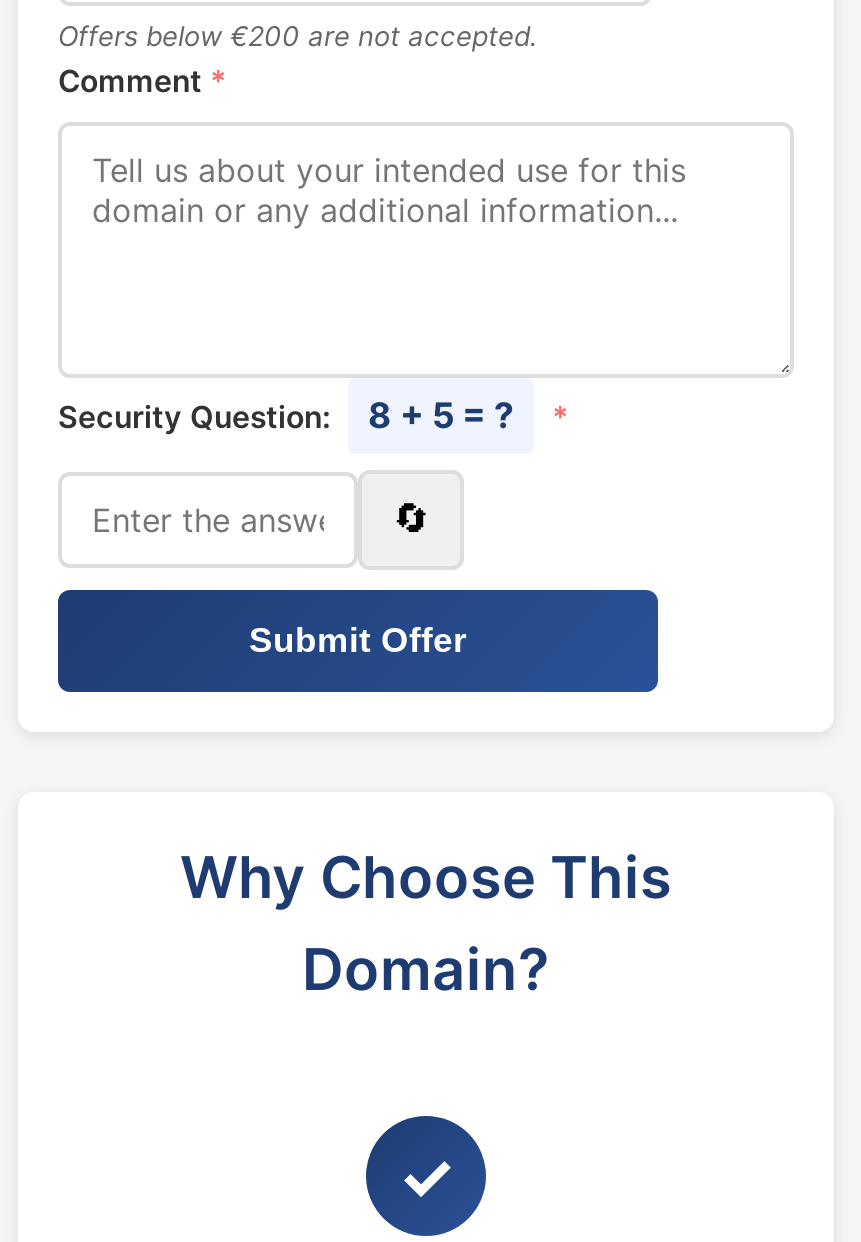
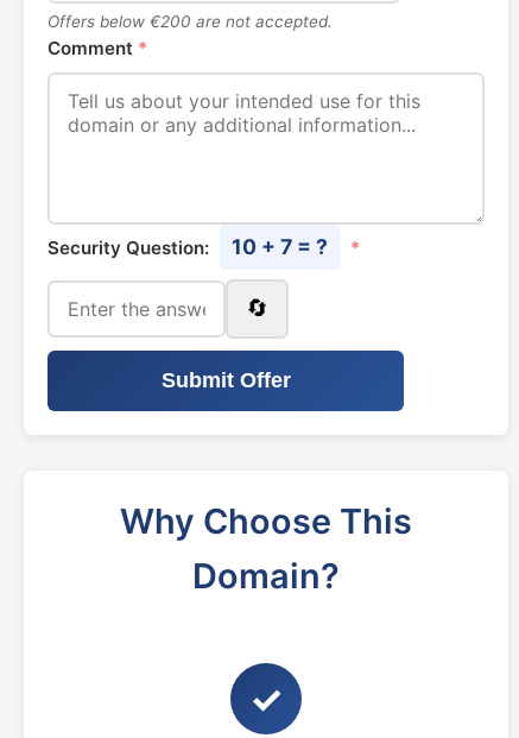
- 8 + 5 = ?
+ 10 + 7 = ?
